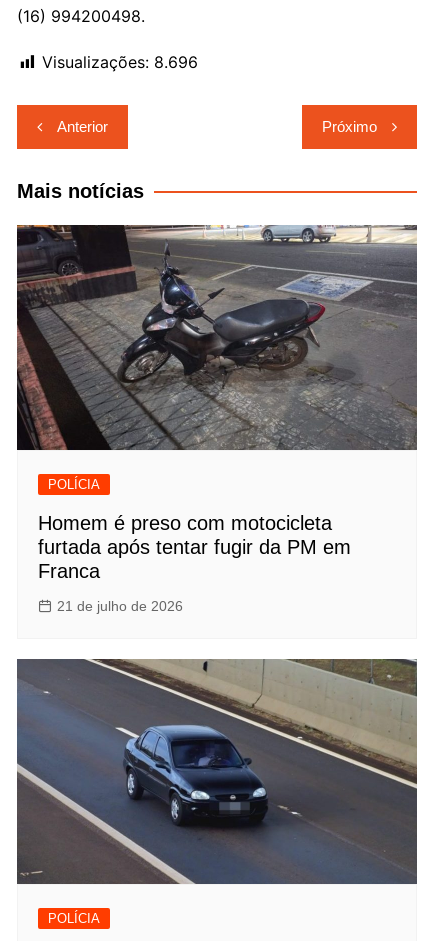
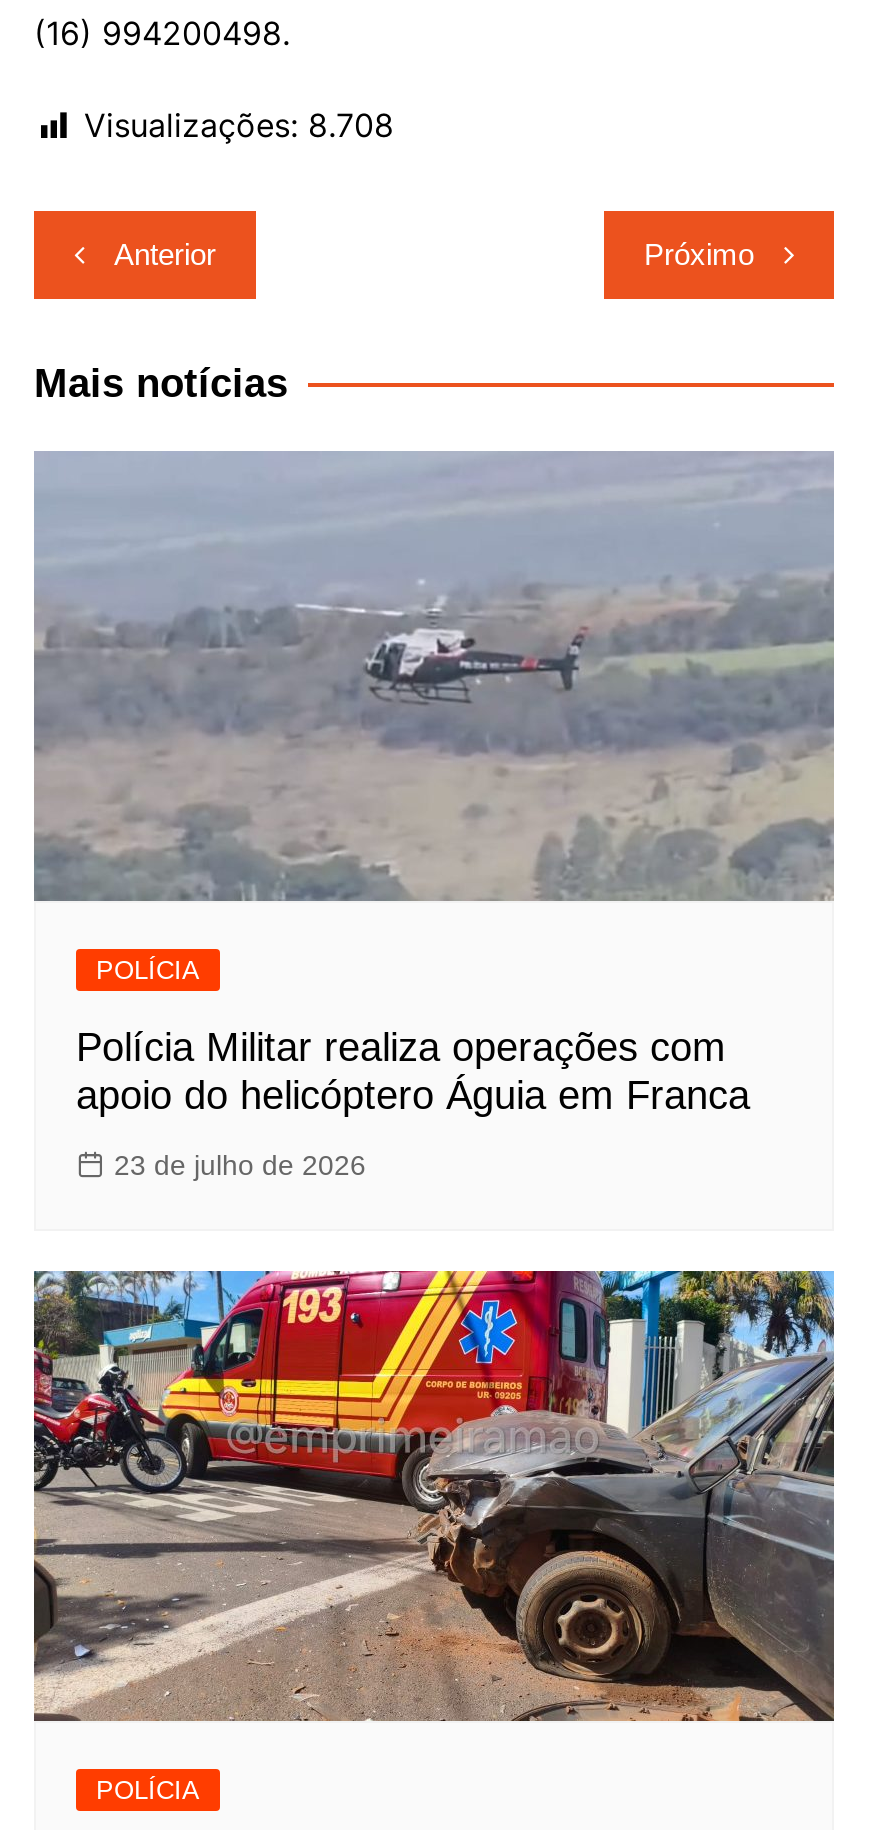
- Visualizações: 8.696
+ Visualizações: 8.708

- [image]
+ [image]

- Homem é preso com motocicleta
- furtada após tentar fugir da PM em
- Franca
+ Polícia Militar realiza operações com
+ apoio do helicóptero Águia em Franca

- 21 de julho de 2026
+ 23 de julho de 2026

- [image]
+ [image]
